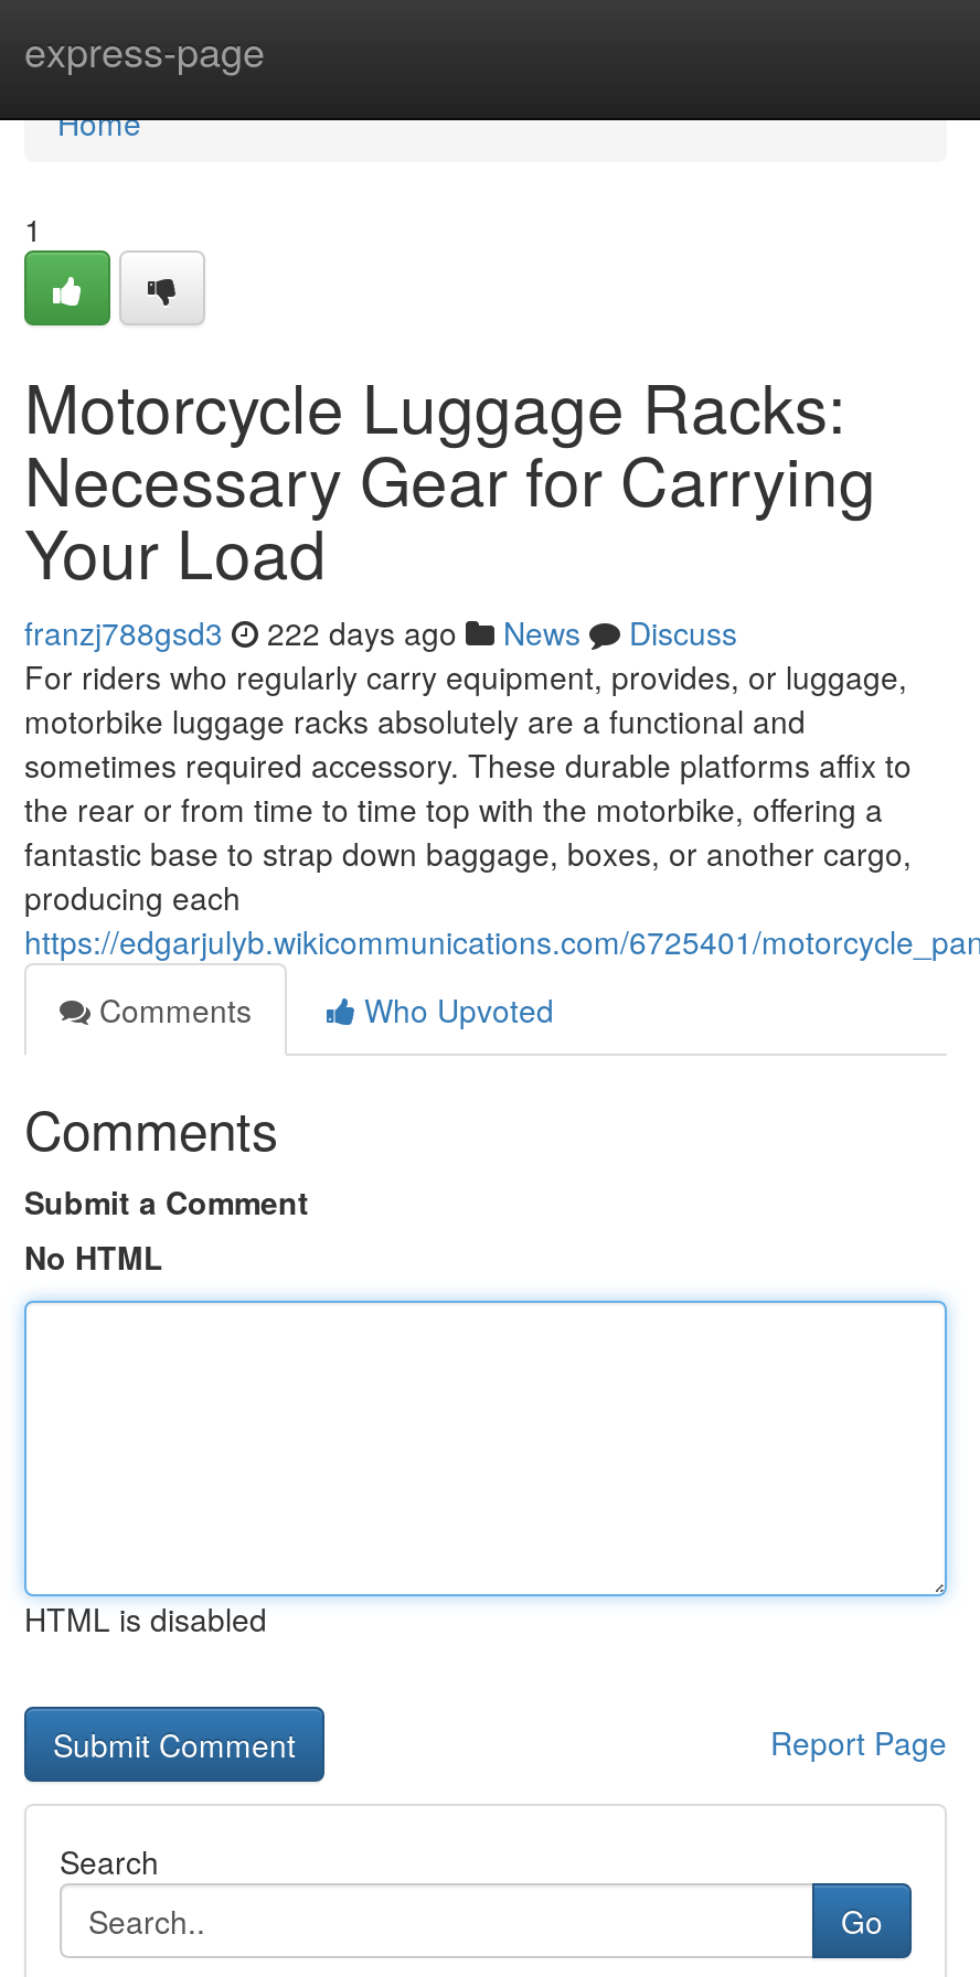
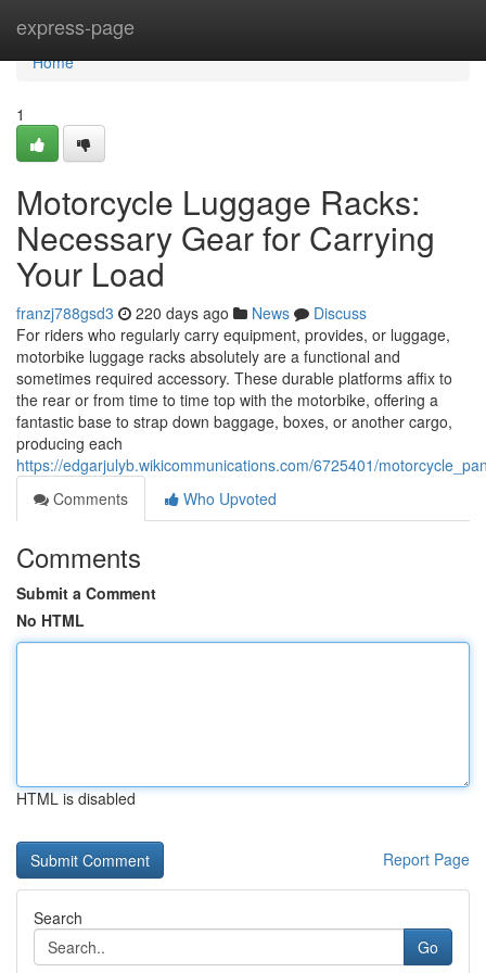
- franzj788gsd3 222 days ago News Discuss
+ franzj788gsd3 220 days ago News Discuss
